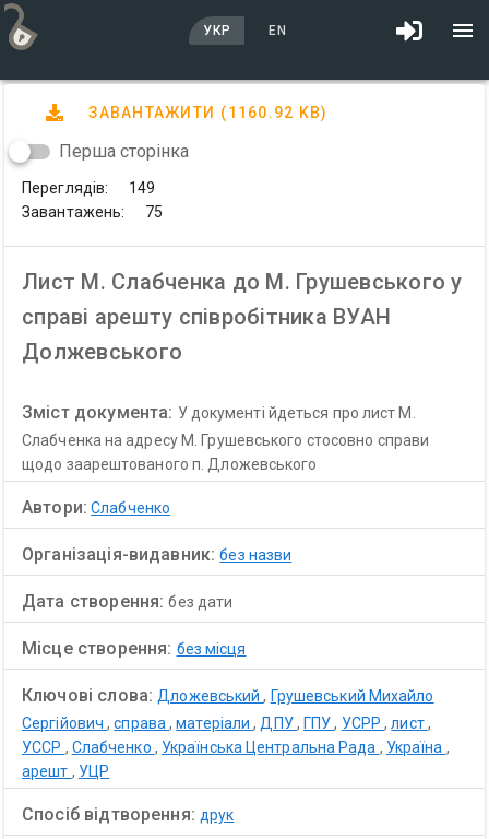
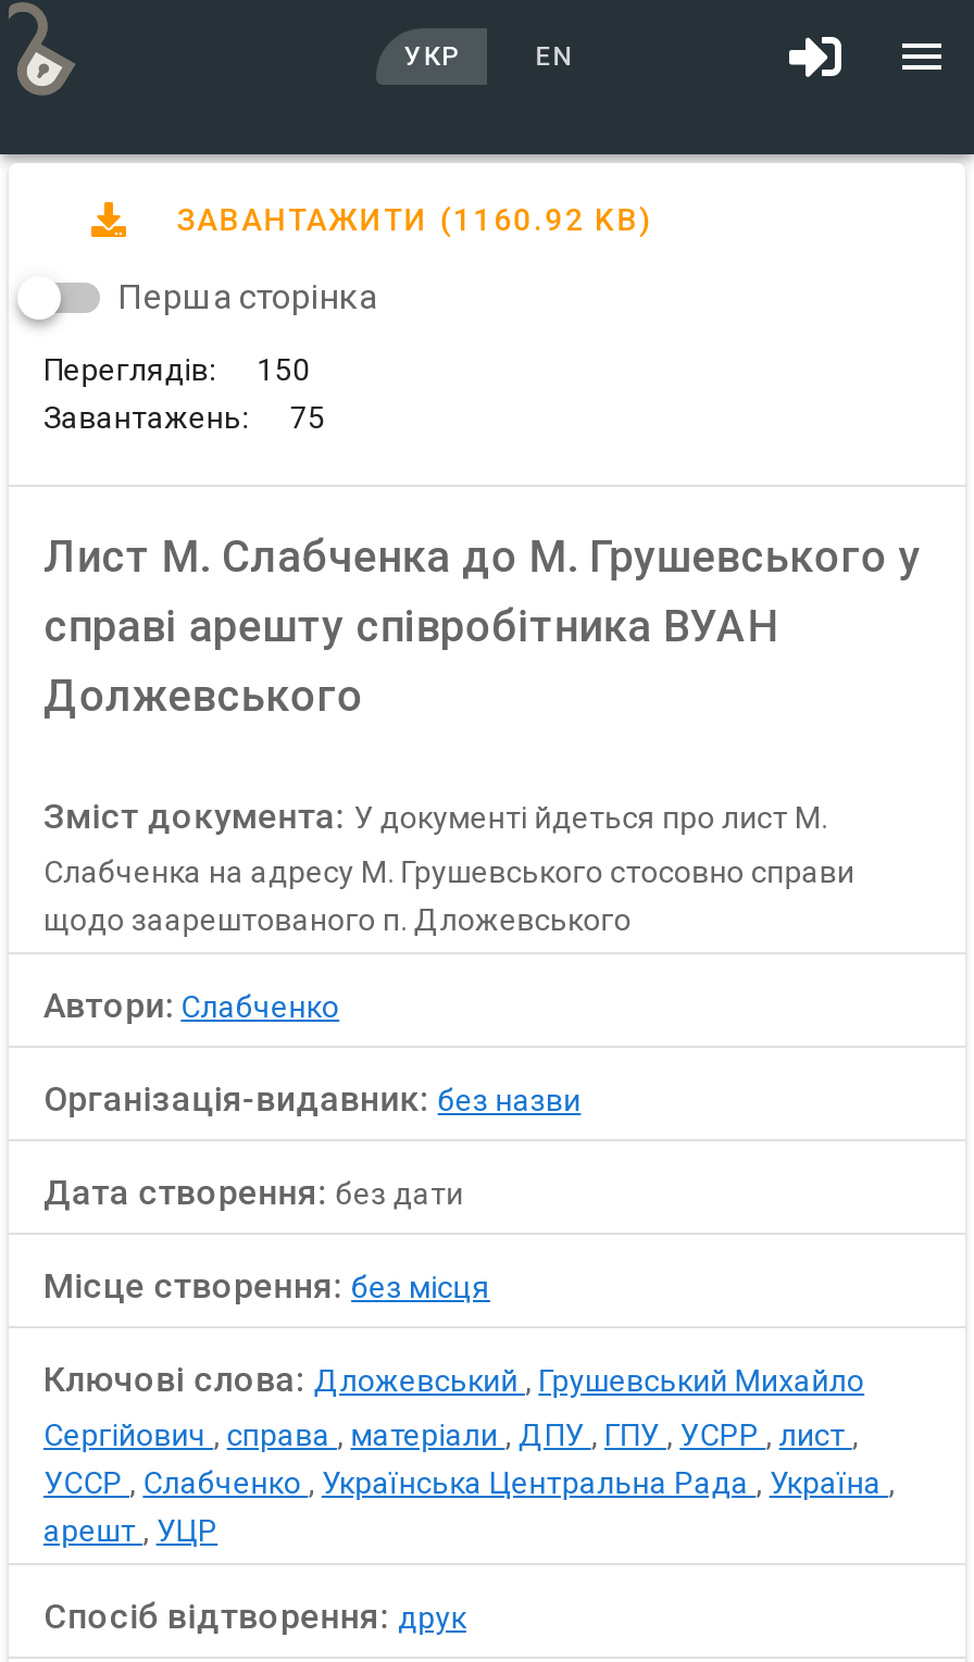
- Переглядів: 149
+ Переглядів: 150
